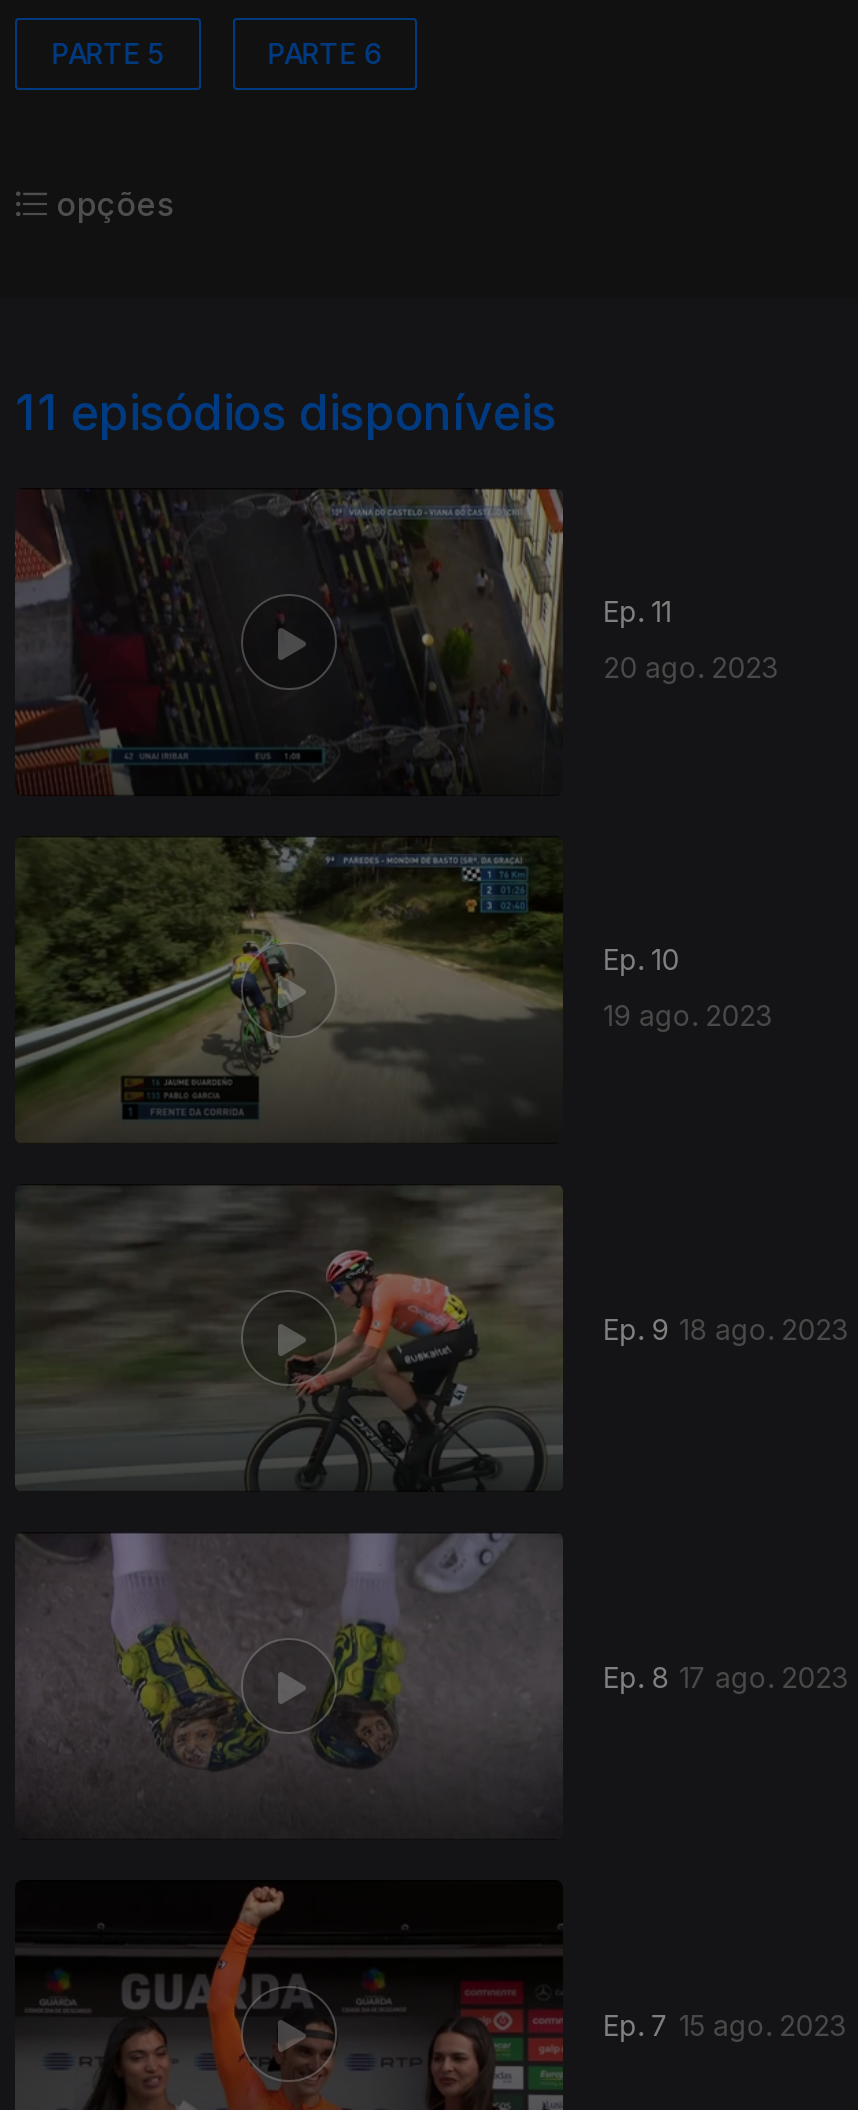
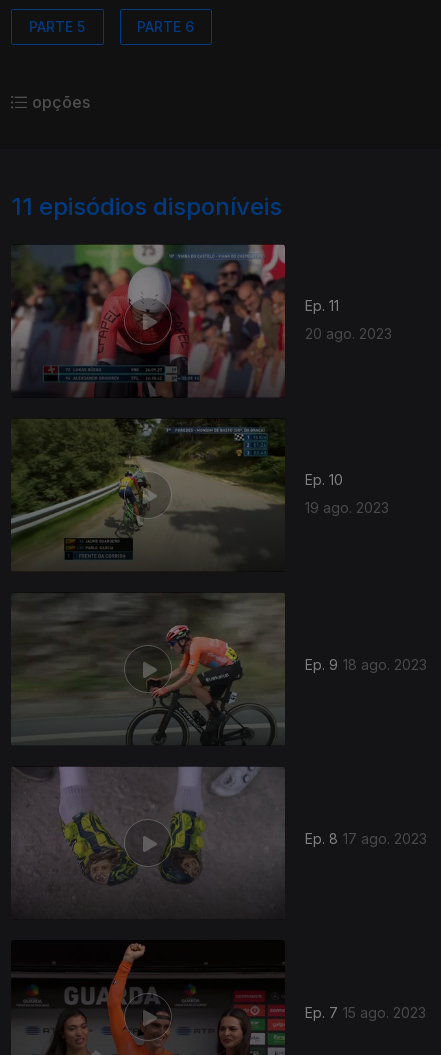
- [image]
+ [image]
